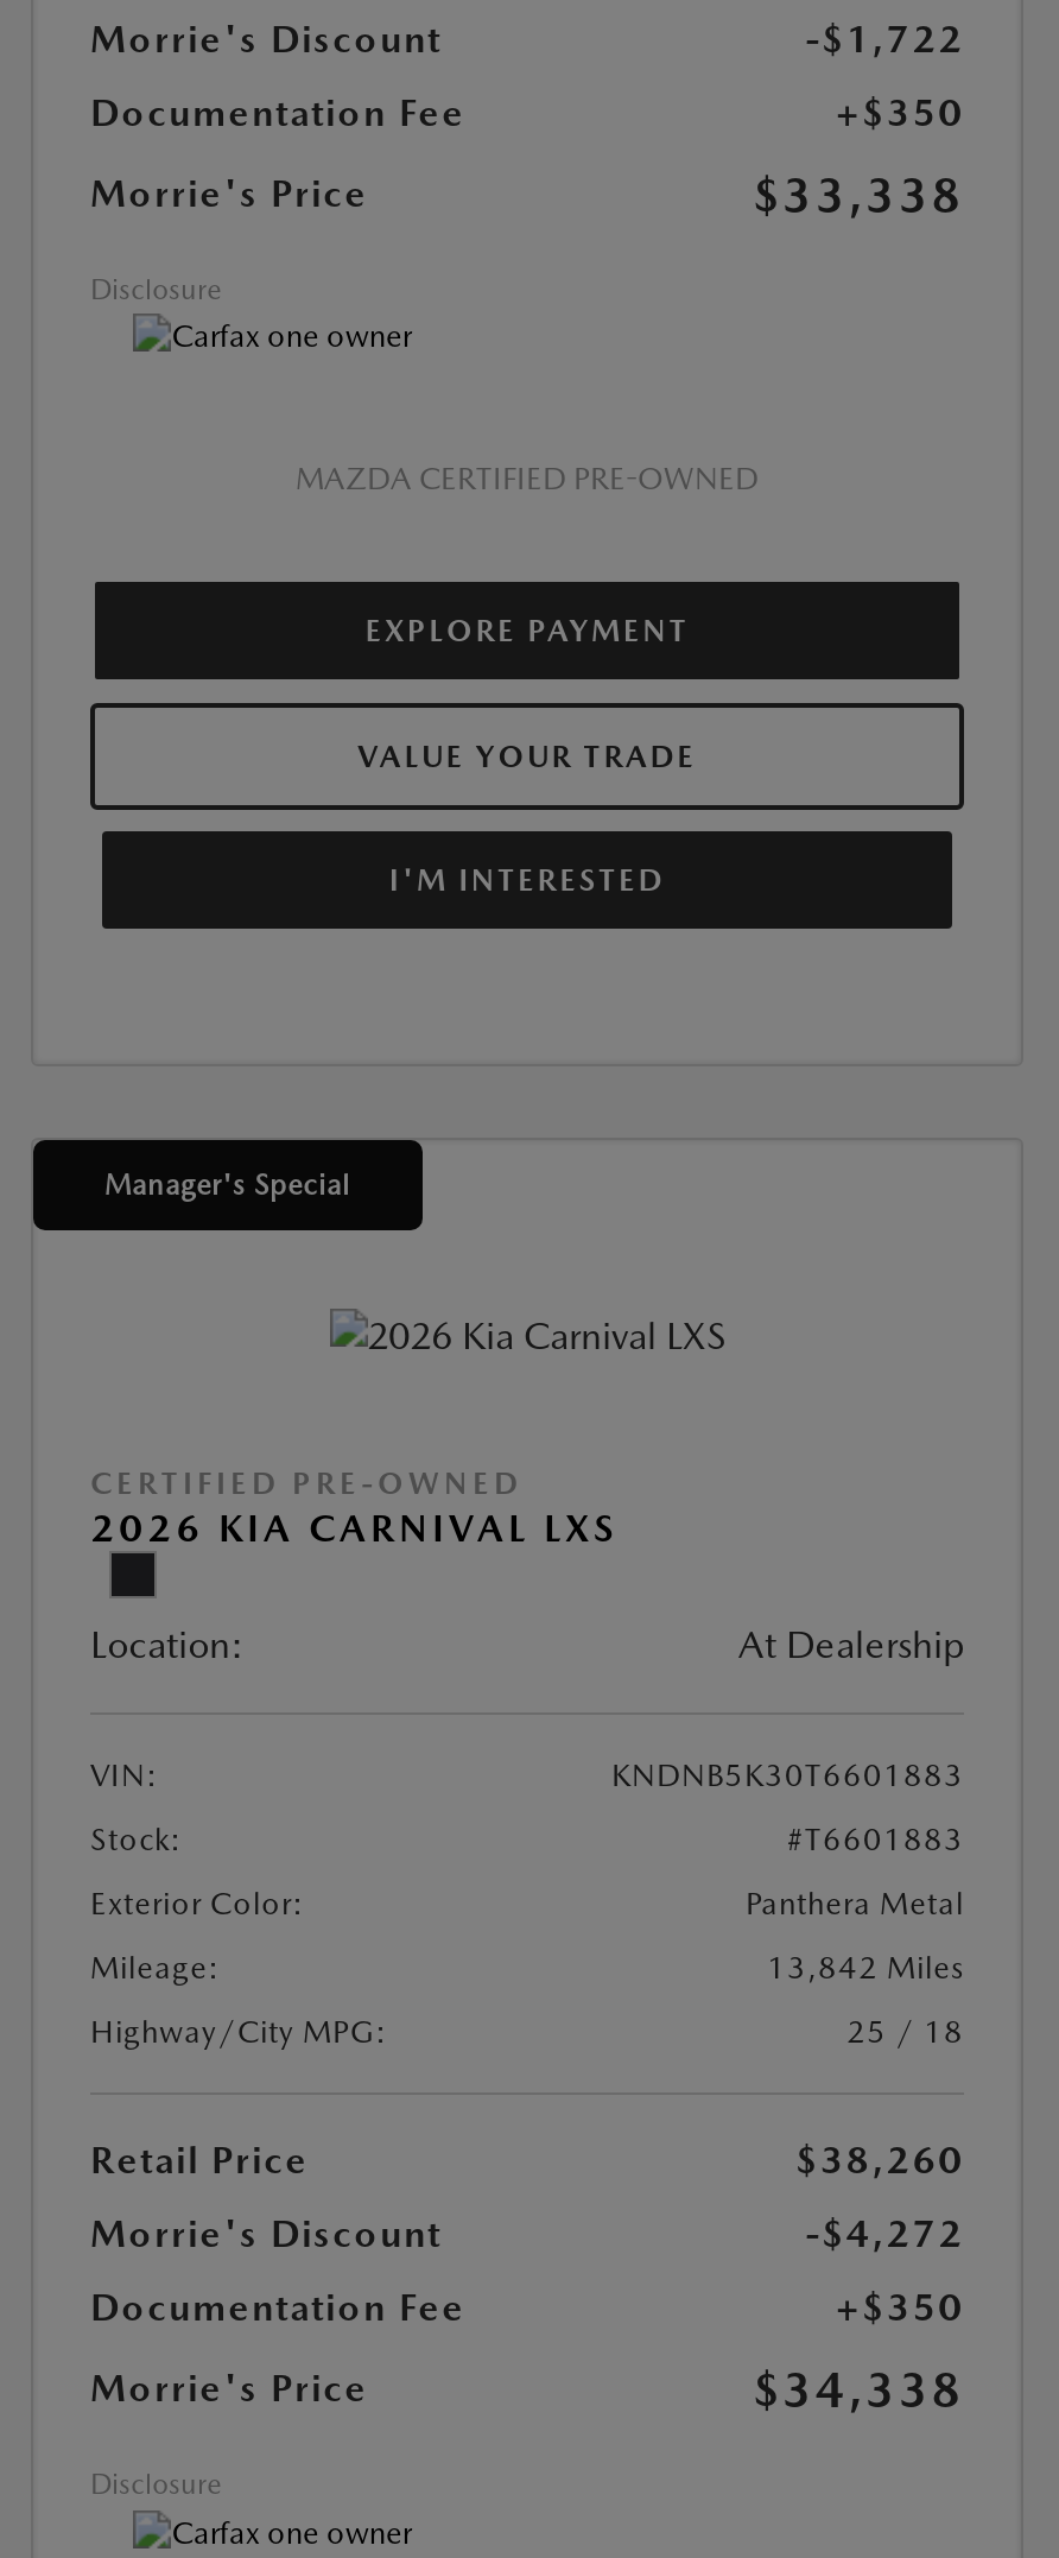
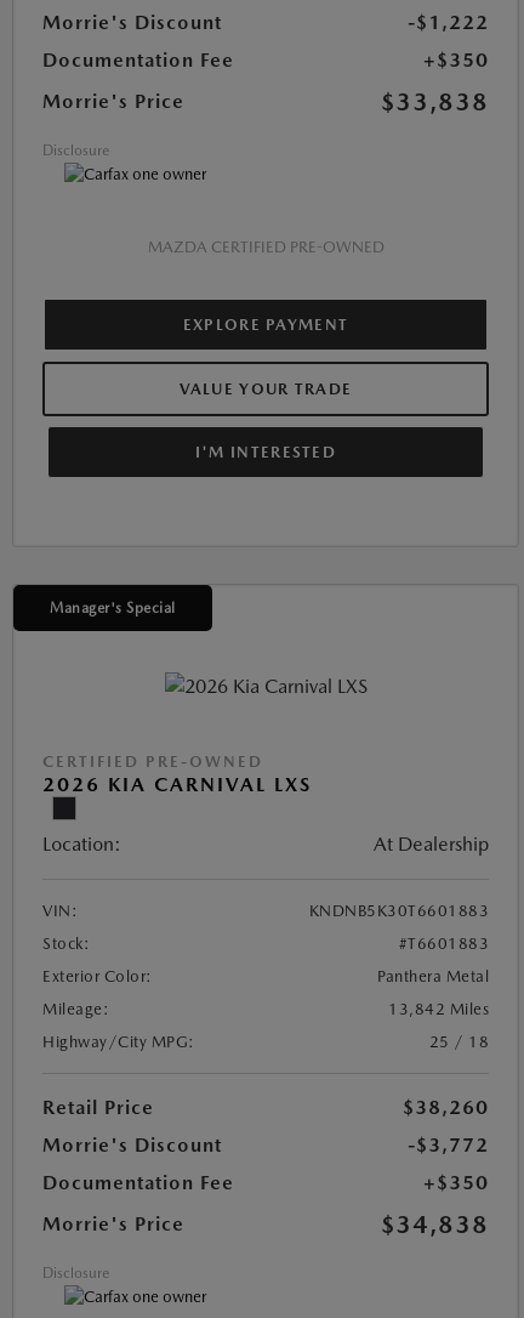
- -$1,722
+ -$1,222

- $33,338
+ $33,838

- -$4,272
+ -$3,772

- $34,338
+ $34,838
